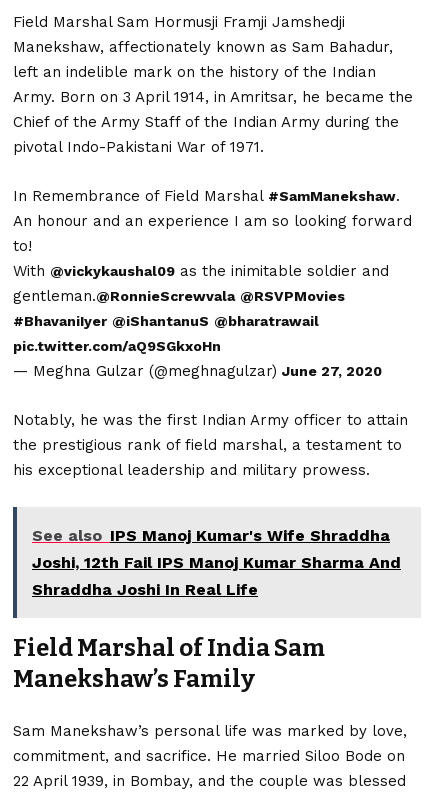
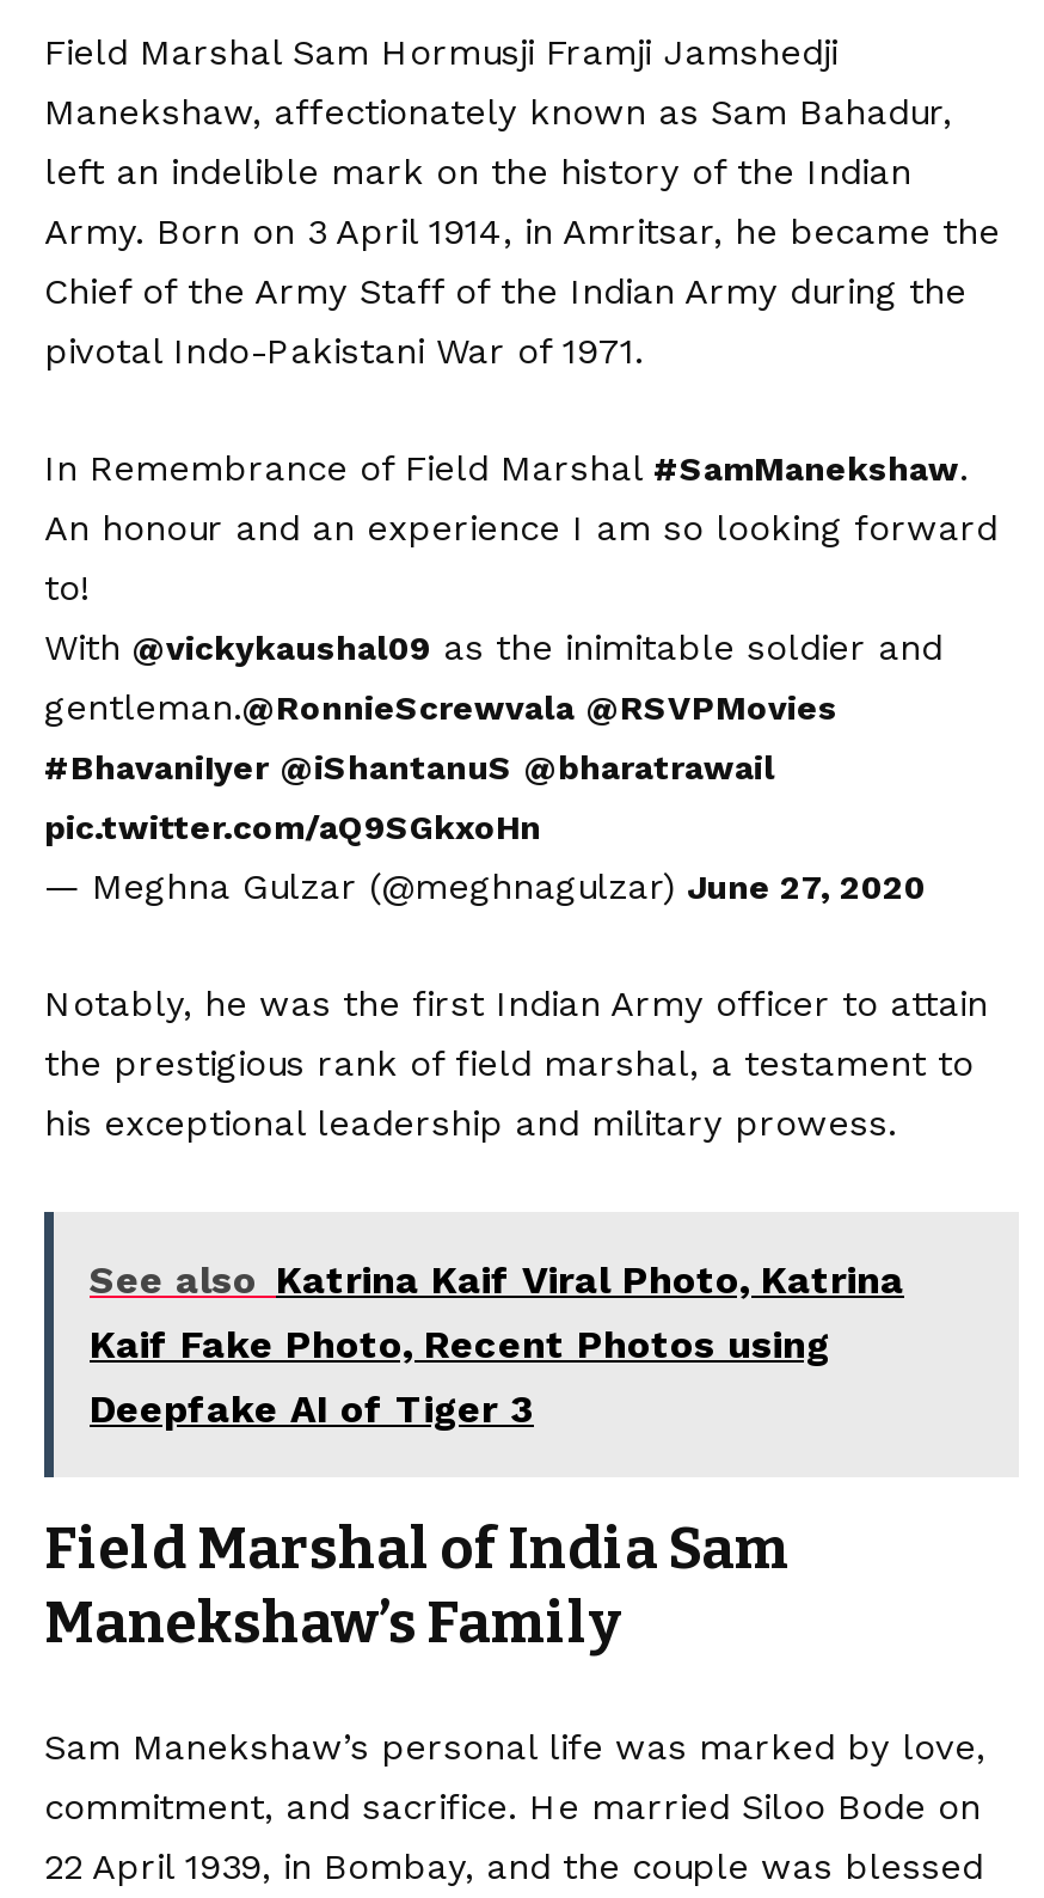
- See also IPS Manoj Kumar's Wife Shraddha
- Joshi, 12th Fail IPS Manoj Kumar Sharma And
- Shraddha Joshi In Real Life
+ See also Katrina Kaif Viral Photo, Katrina
+ Kaif Fake Photo, Recent Photos using
+ Deepfake AI of Tiger 3
